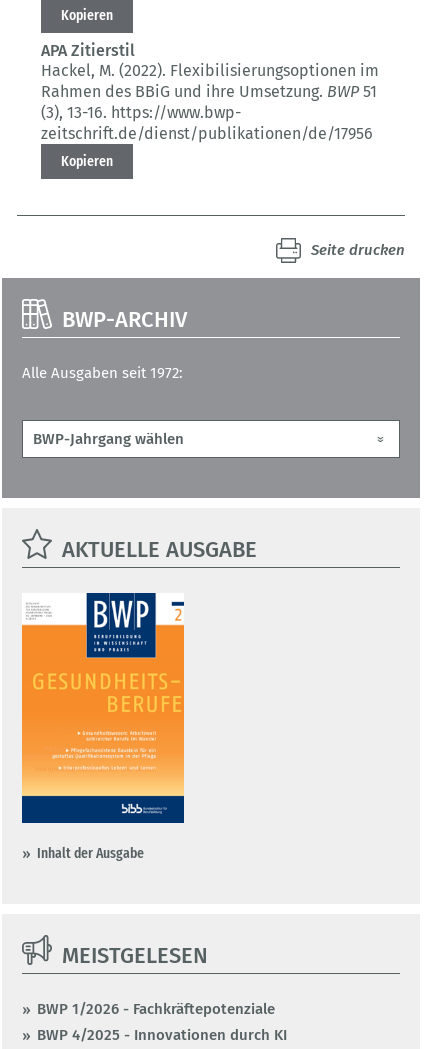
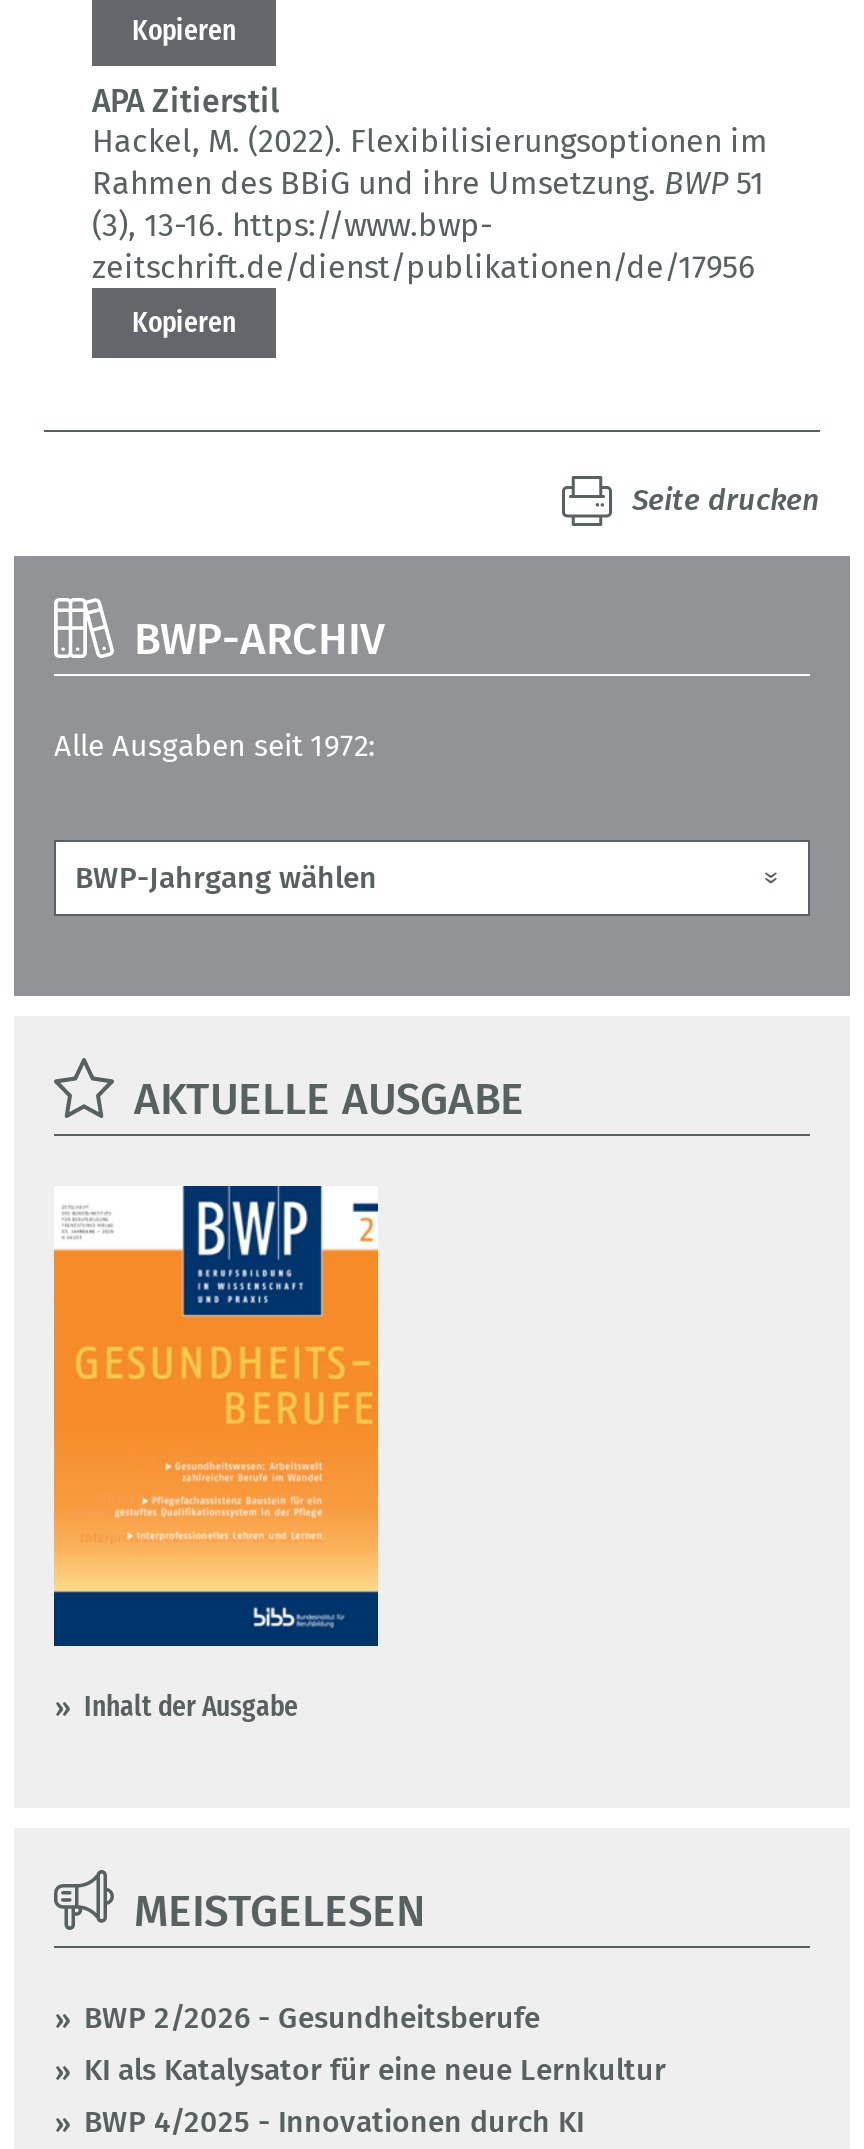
- BWP 1/2026 - Fachkräftepotenziale
+ BWP 2/2026 - Gesundheitsberufe
+ KI als Katalysator für eine neue Lernkultur
